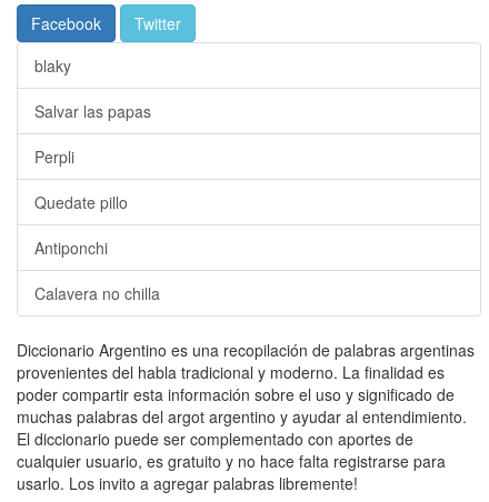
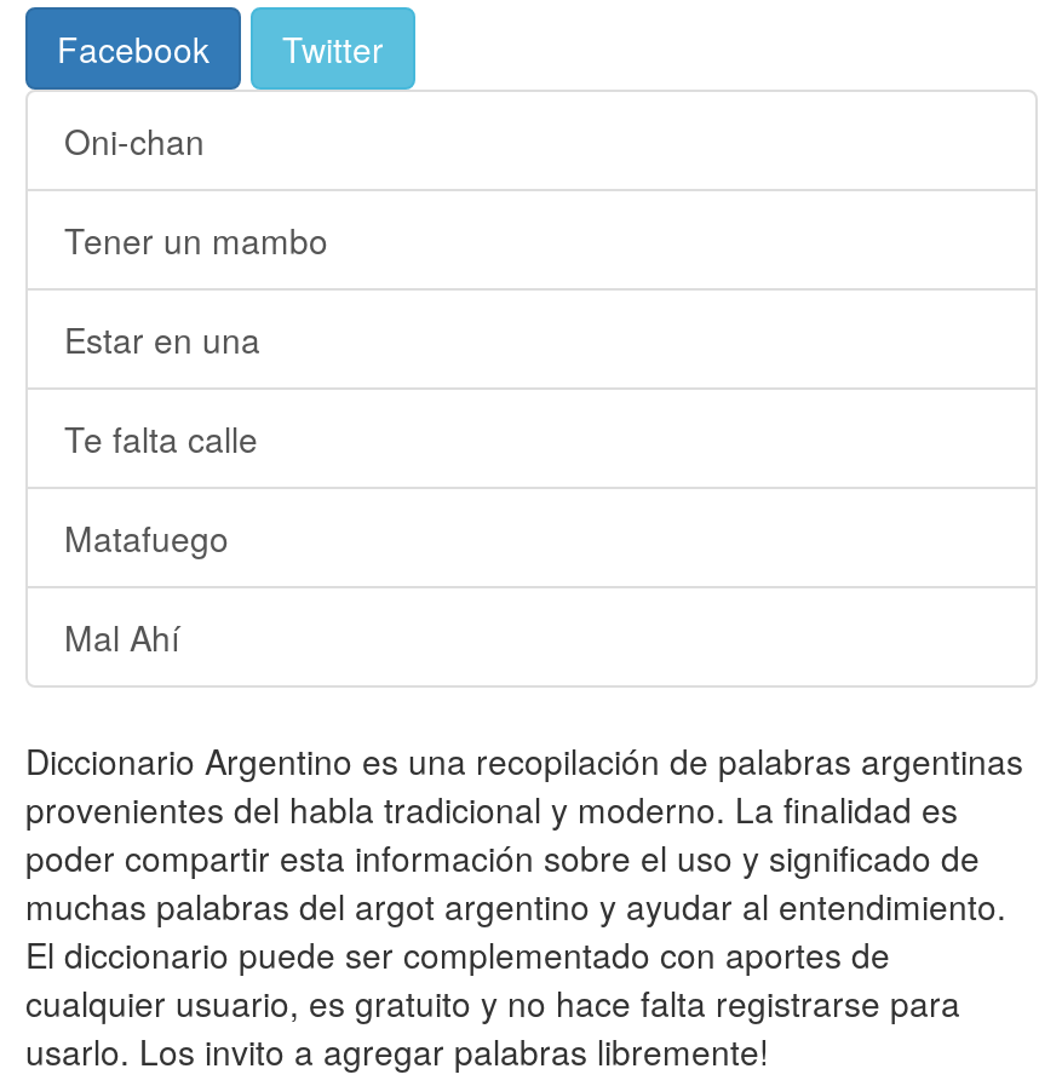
- blaky
+ Oni-chan

- Salvar las papas
+ Tener un mambo

- Perpli
+ Estar en una

- Quedate pillo
+ Te falta calle

- Antiponchi
+ Matafuego

- Calavera no chilla
+ Mal Ahí
